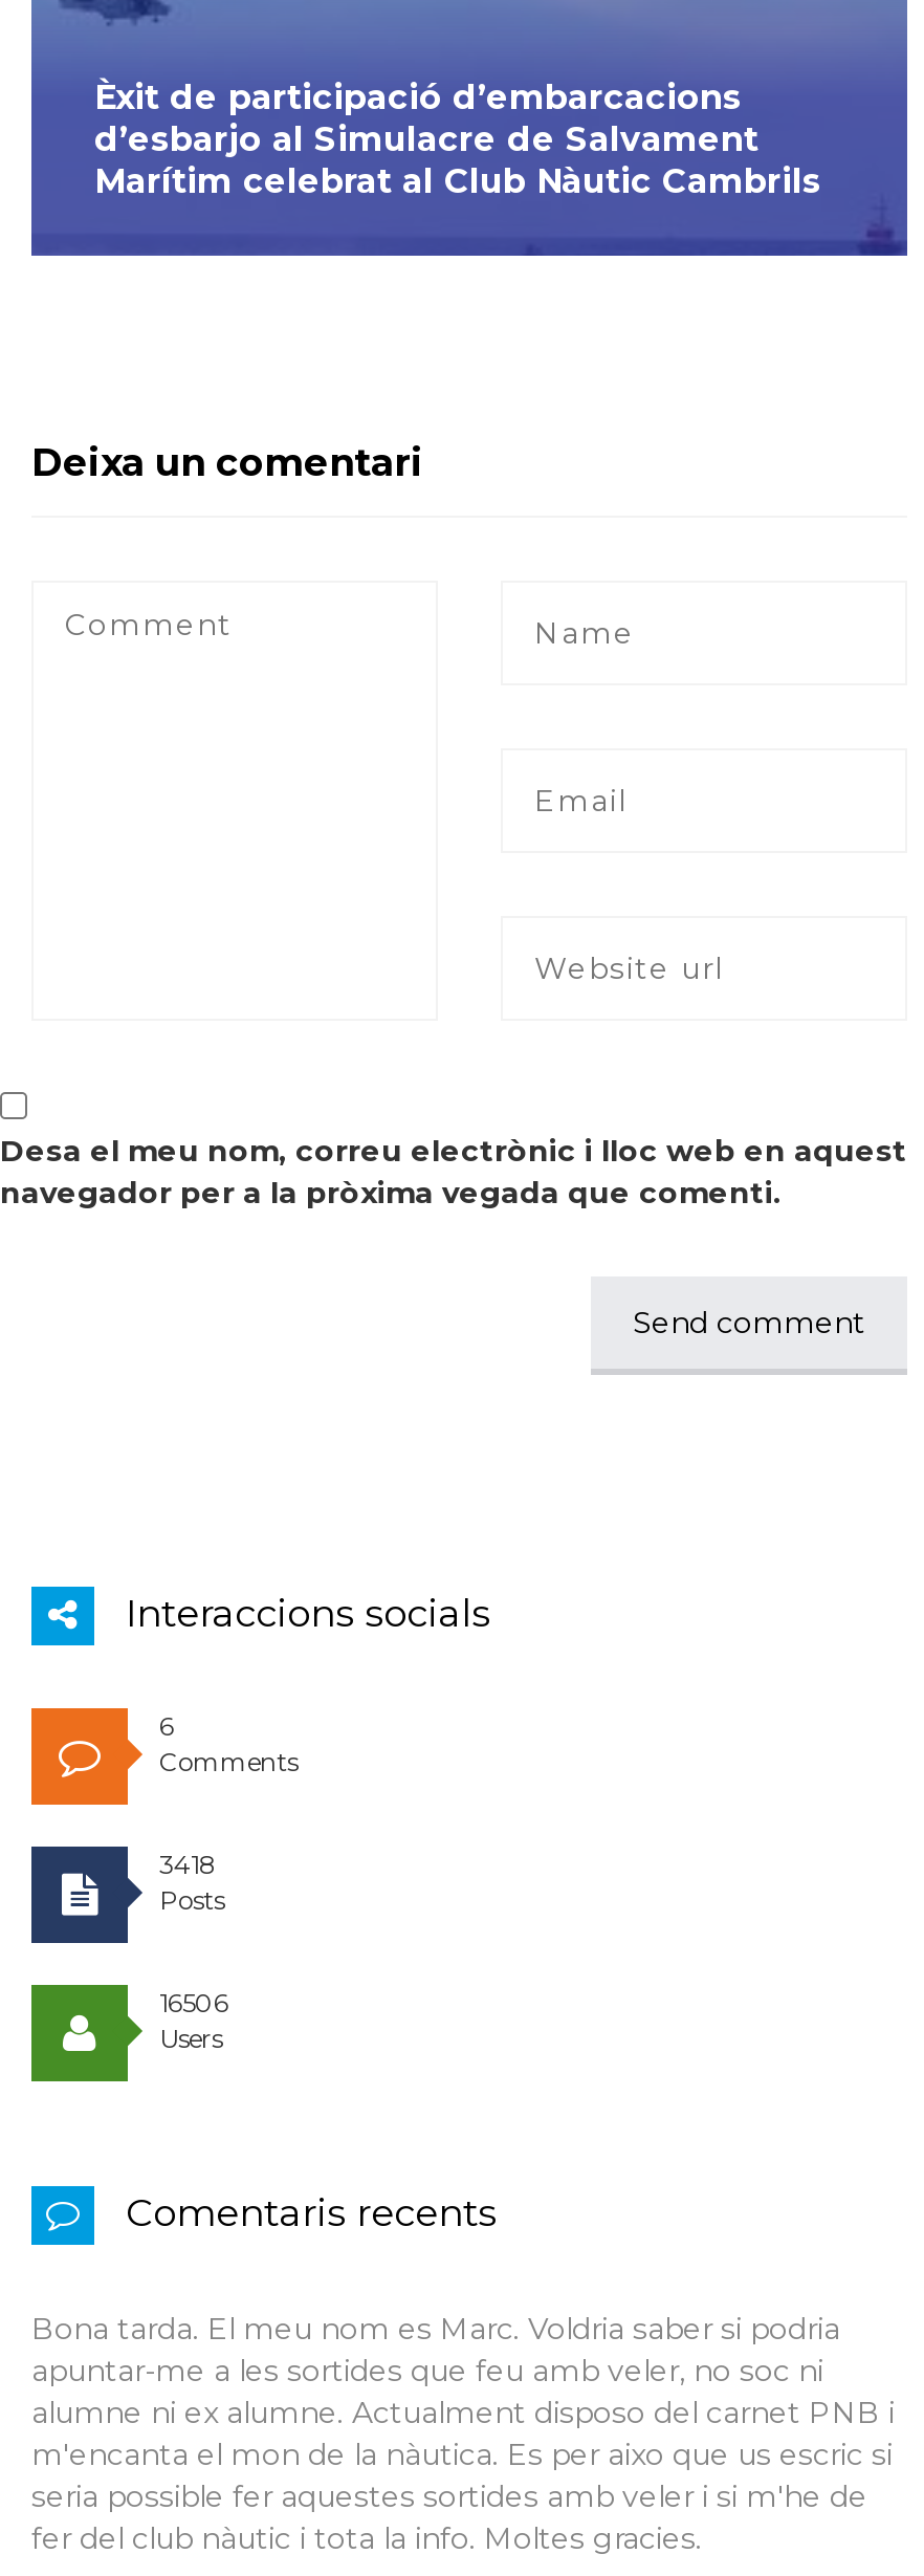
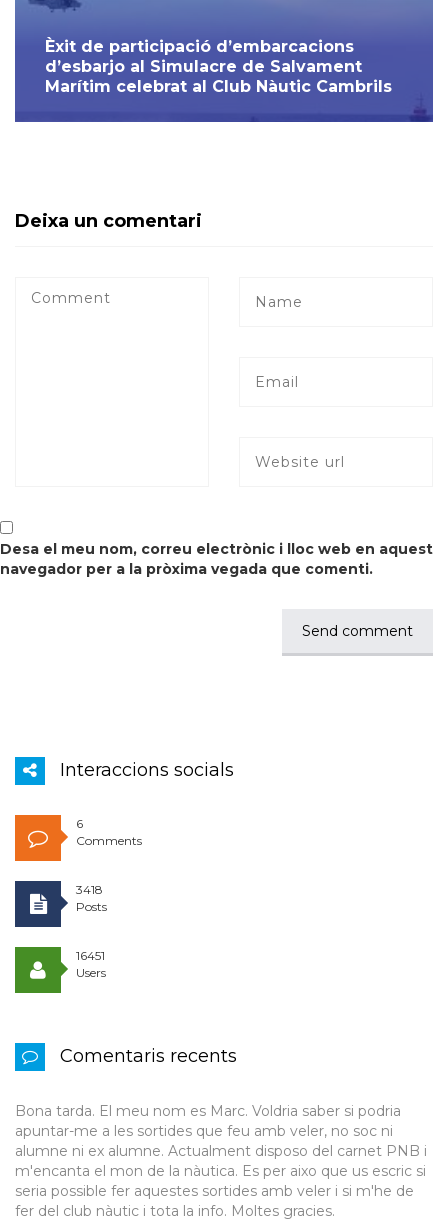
- 16506
+ 16451
